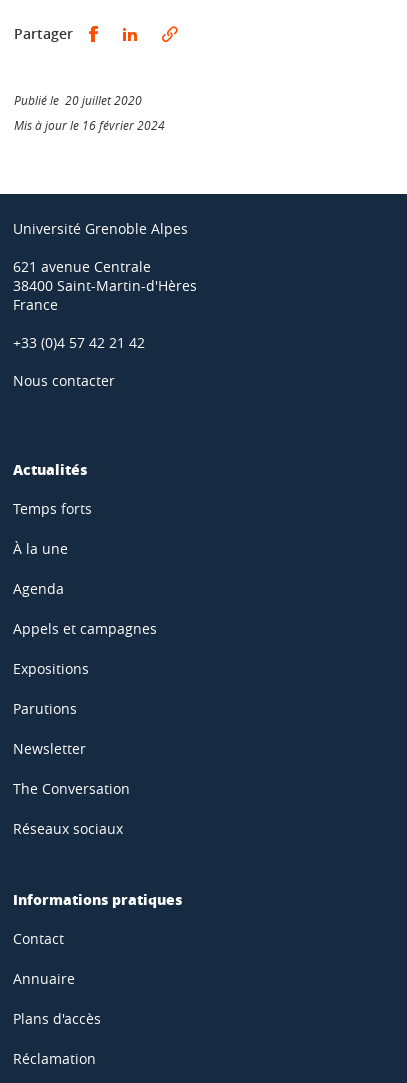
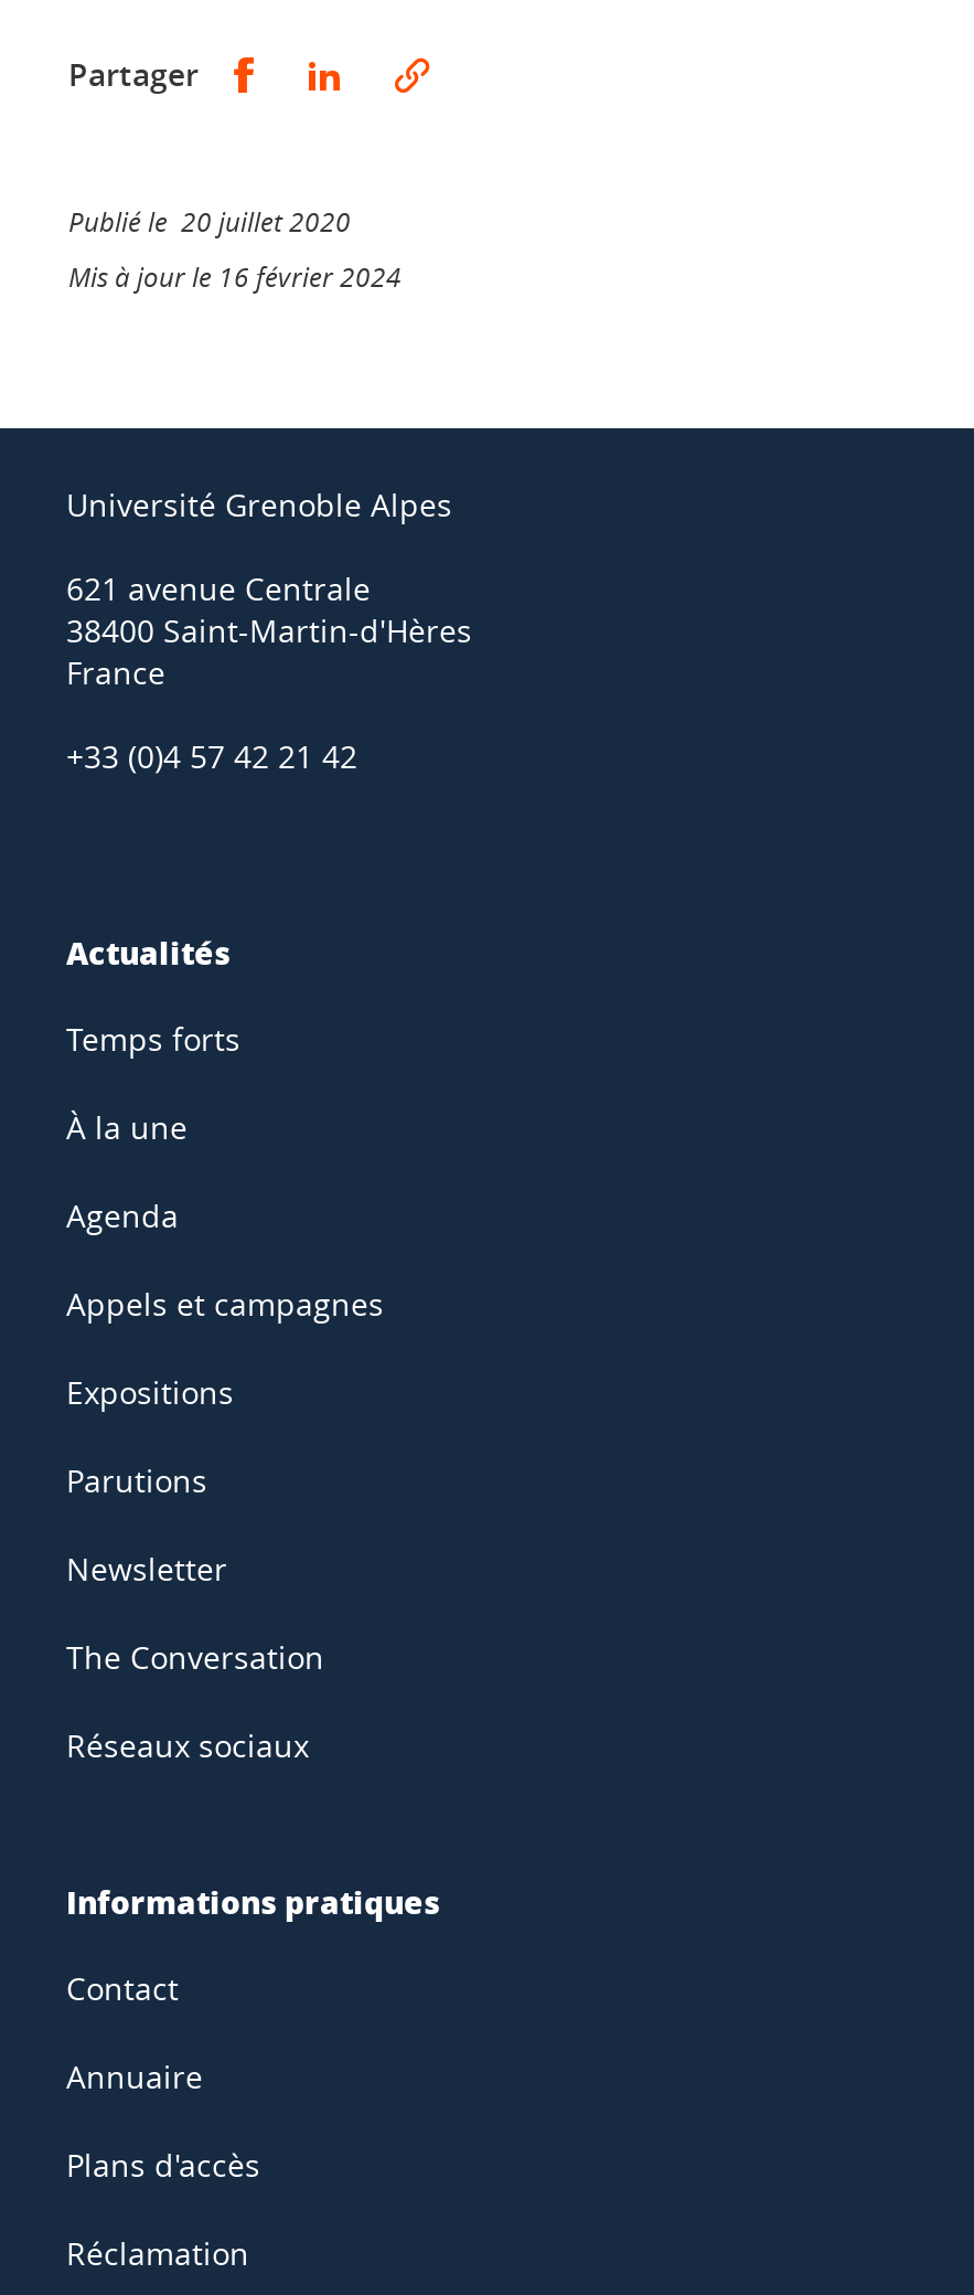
- Nous contacter
